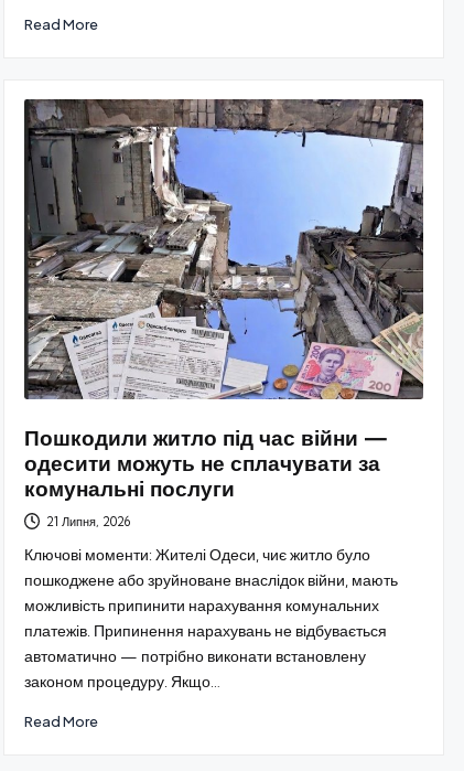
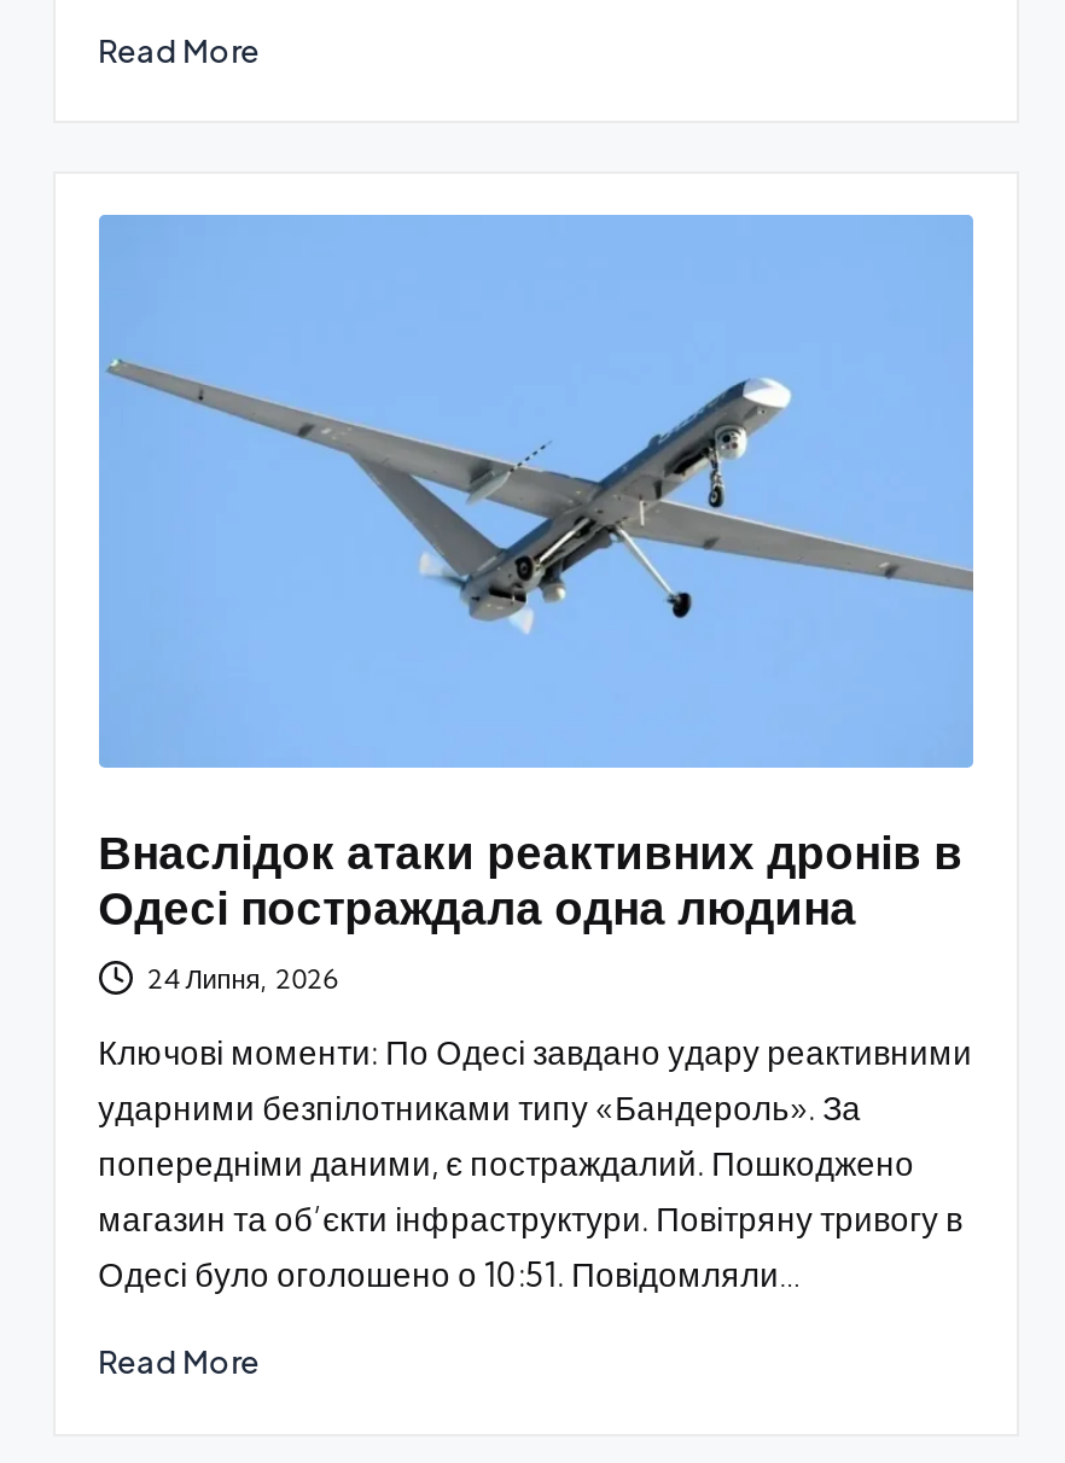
- [image]
+ [image]

- Пошкодили житло під час війни —
- одесити можуть не сплачувати за
- комунальні послуги
- 21 Липня, 2026
+ Внаслідок атаки реактивних дронів в
+ Одесі постраждала одна людина
+ 24 Липня, 2026

- Ключові моменти: Жителі Одеси, чиє житло було
- пошкоджене або зруйноване внаслідок війни, мають
- можливість припинити нарахування комунальних
- платежів. Припинення нарахувань не відбувається
- автоматично — потрібно виконати встановлену
- законом процедуру. Якщо…
+ Ключові моменти: По Одесі завдано удару реактивними
+ ударними безпілотниками типу «Бандероль». За
+ попередніми даними, є постраждалий. Пошкоджено
+ магазин та об’єкти інфраструктури. Повітряну тривогу в
+ Одесі було оголошено о 10:51. Повідомляли…
